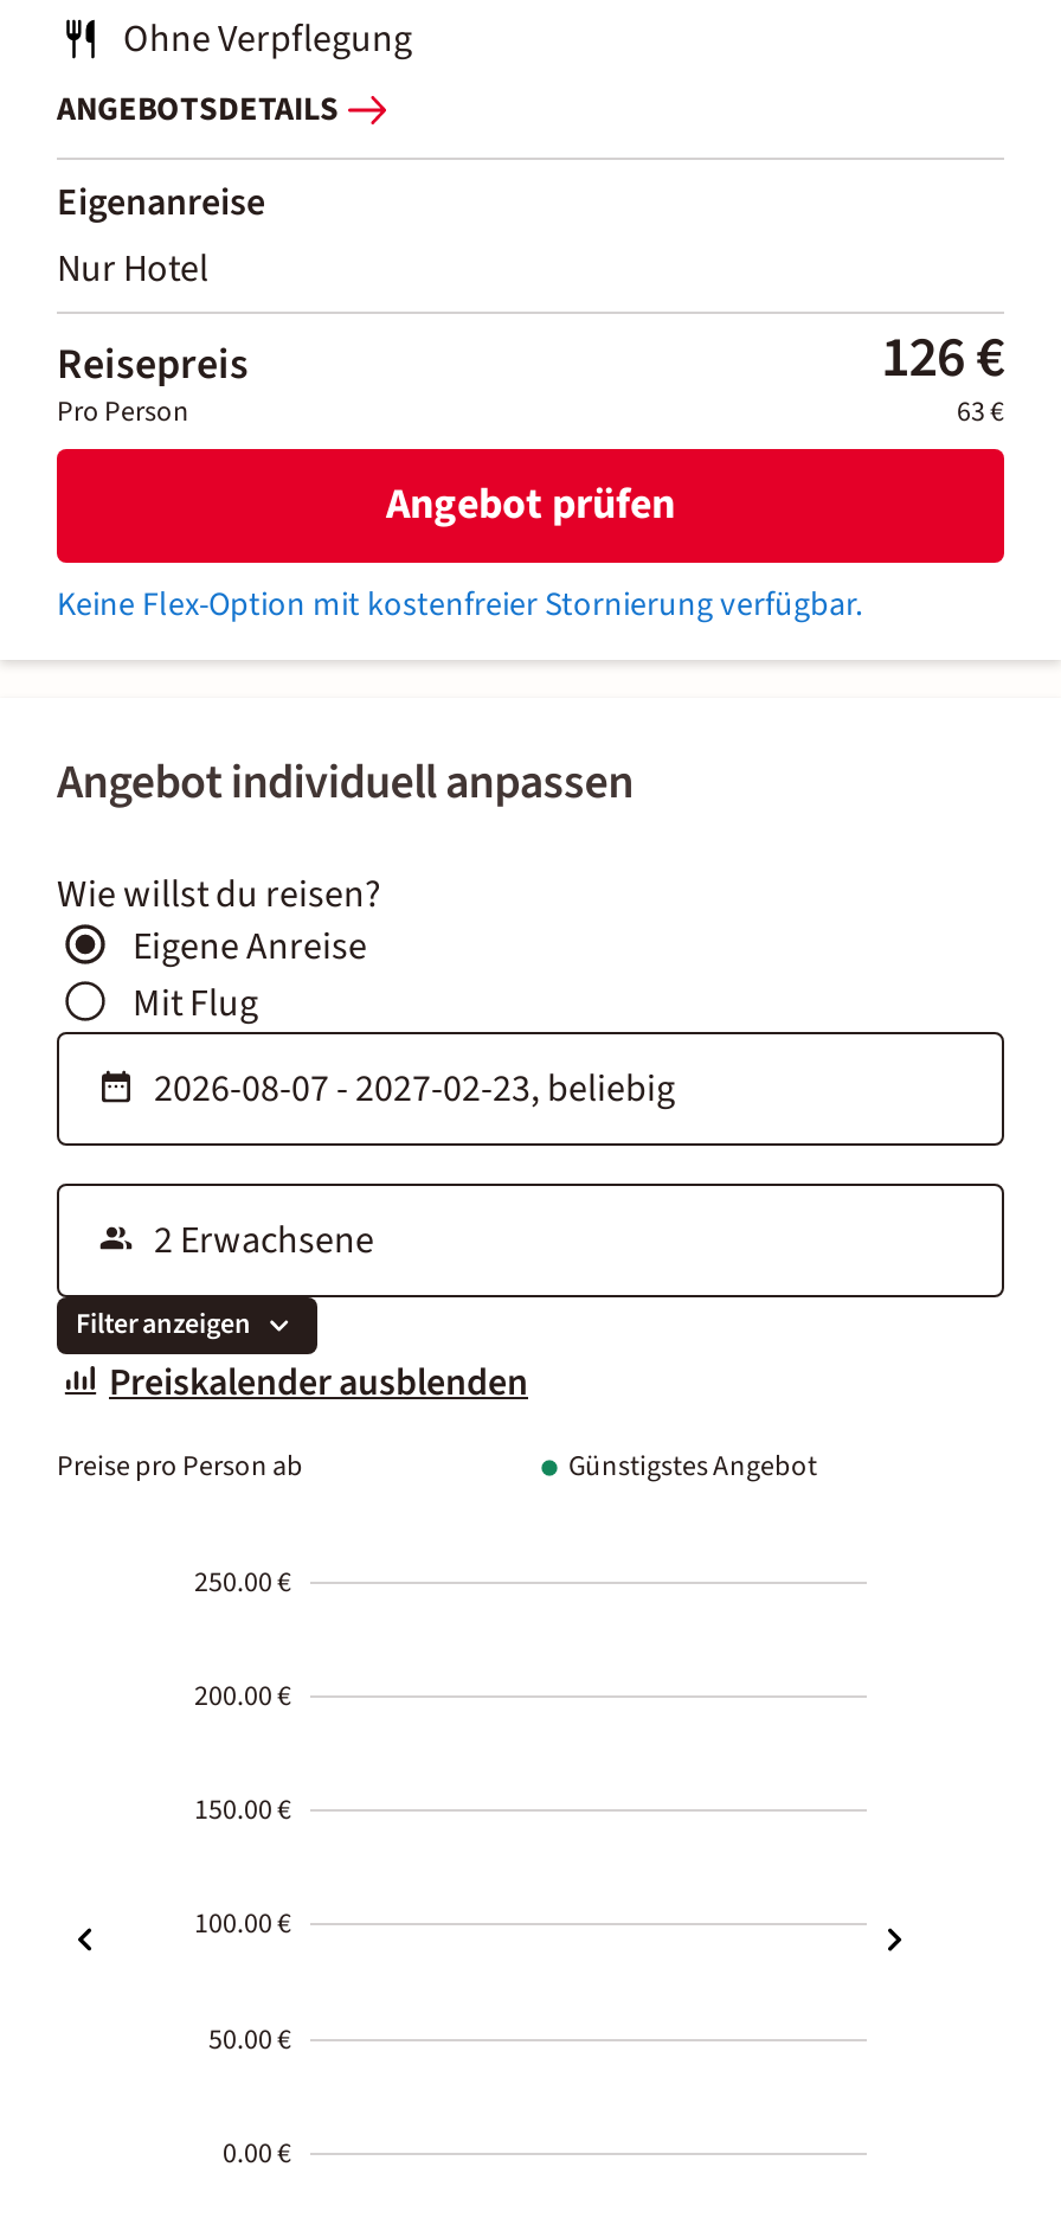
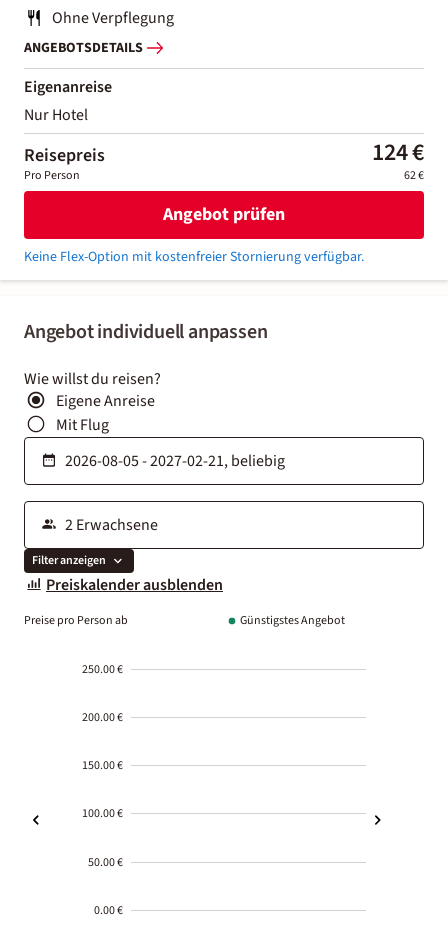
- 126 €
+ 124 €

- 63 €
+ 62 €
